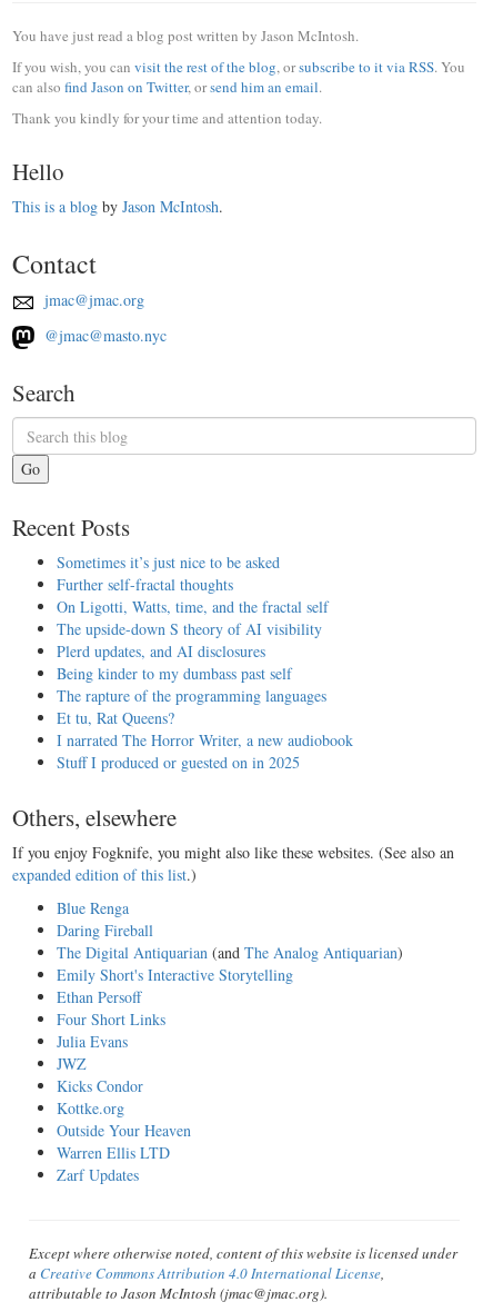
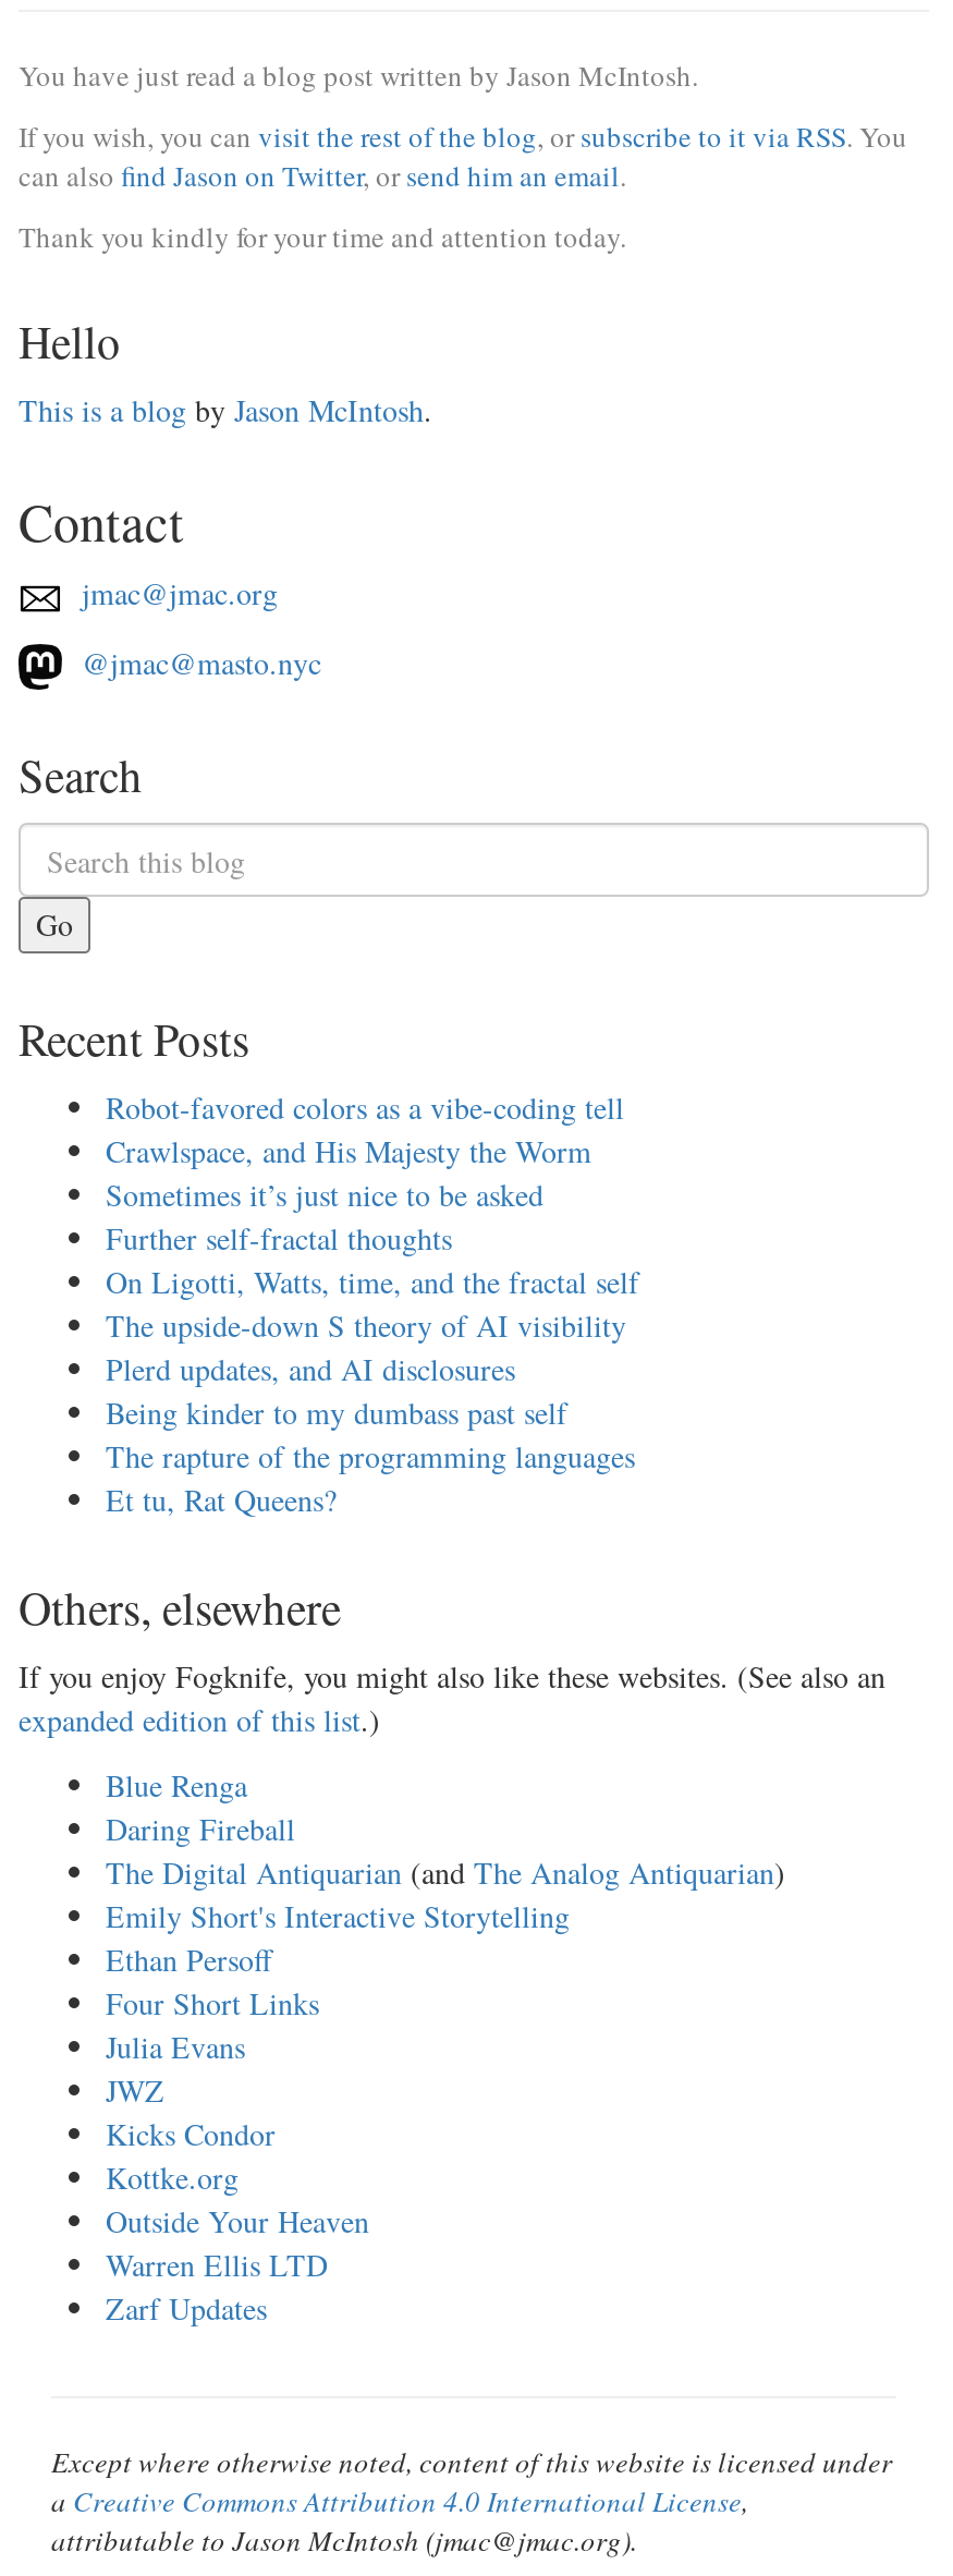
+ Robot-favored colors as a vibe-coding tell
+ Crawlspace, and His Majesty the Worm

moved down: Sometimes it’s just nice to be asked | Further self-fractal thoughts | On Ligotti, Watts, time, and the fractal self | The upside-down S theory of AI visibility | Plerd updates, and AI disclosures | Being kinder to my dumbass past self | The rapture of the programming languages | Et tu, Rat Queens?

- I narrated The Horror Writer, a new audiobook
- Stuff I produced or guested on in 2025
